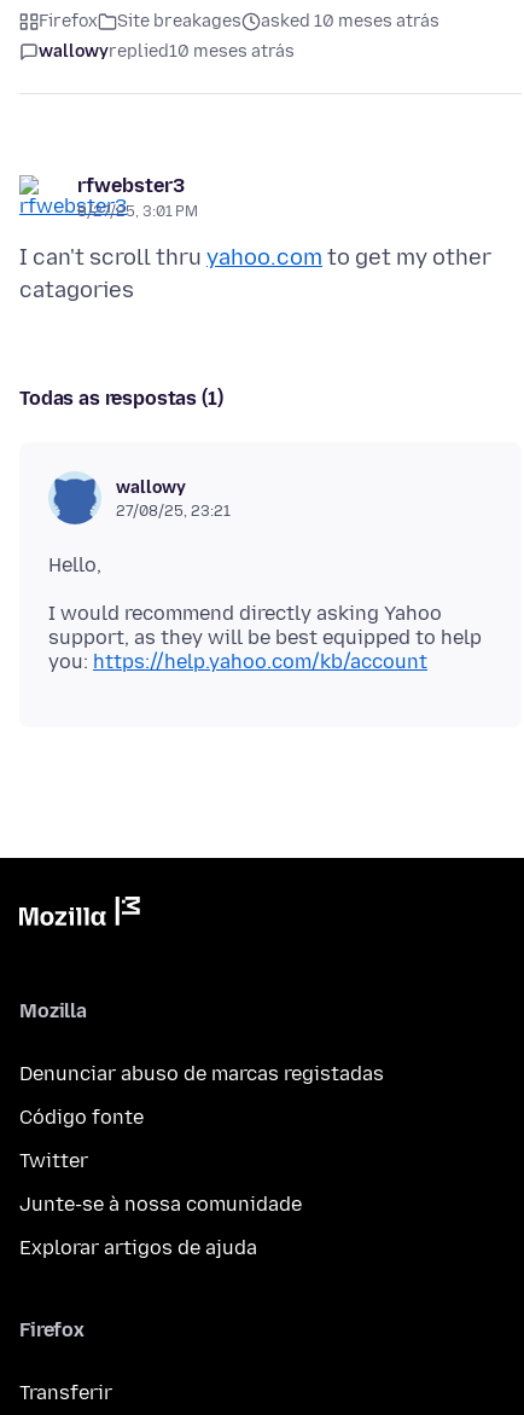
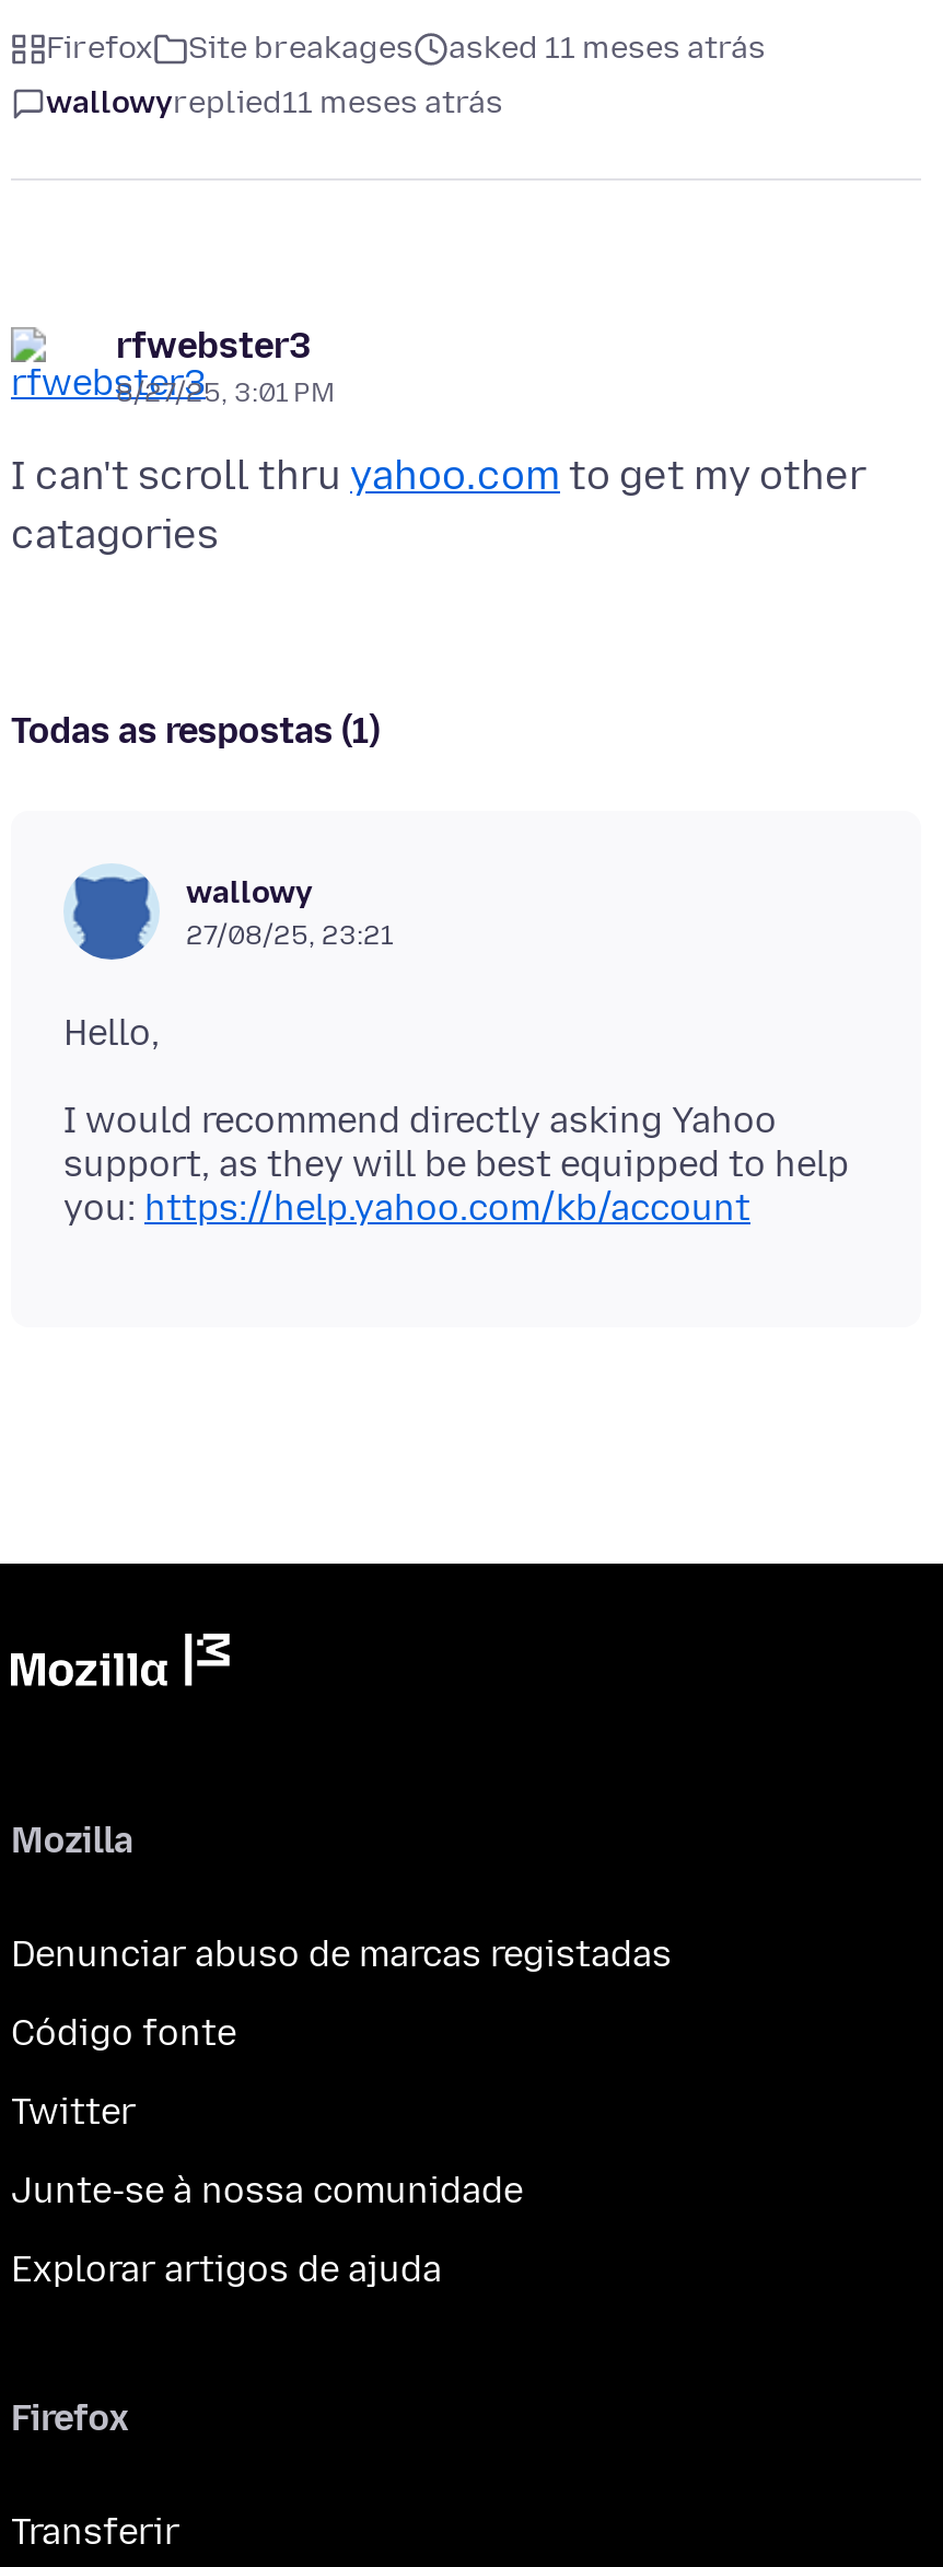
- asked 10 meses atrás
+ asked 11 meses atrás

- wallowyreplied10 meses atrás
+ wallowyreplied11 meses atrás
